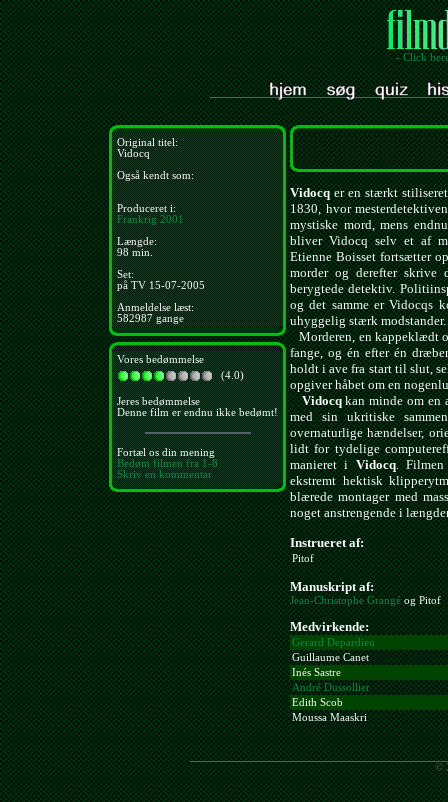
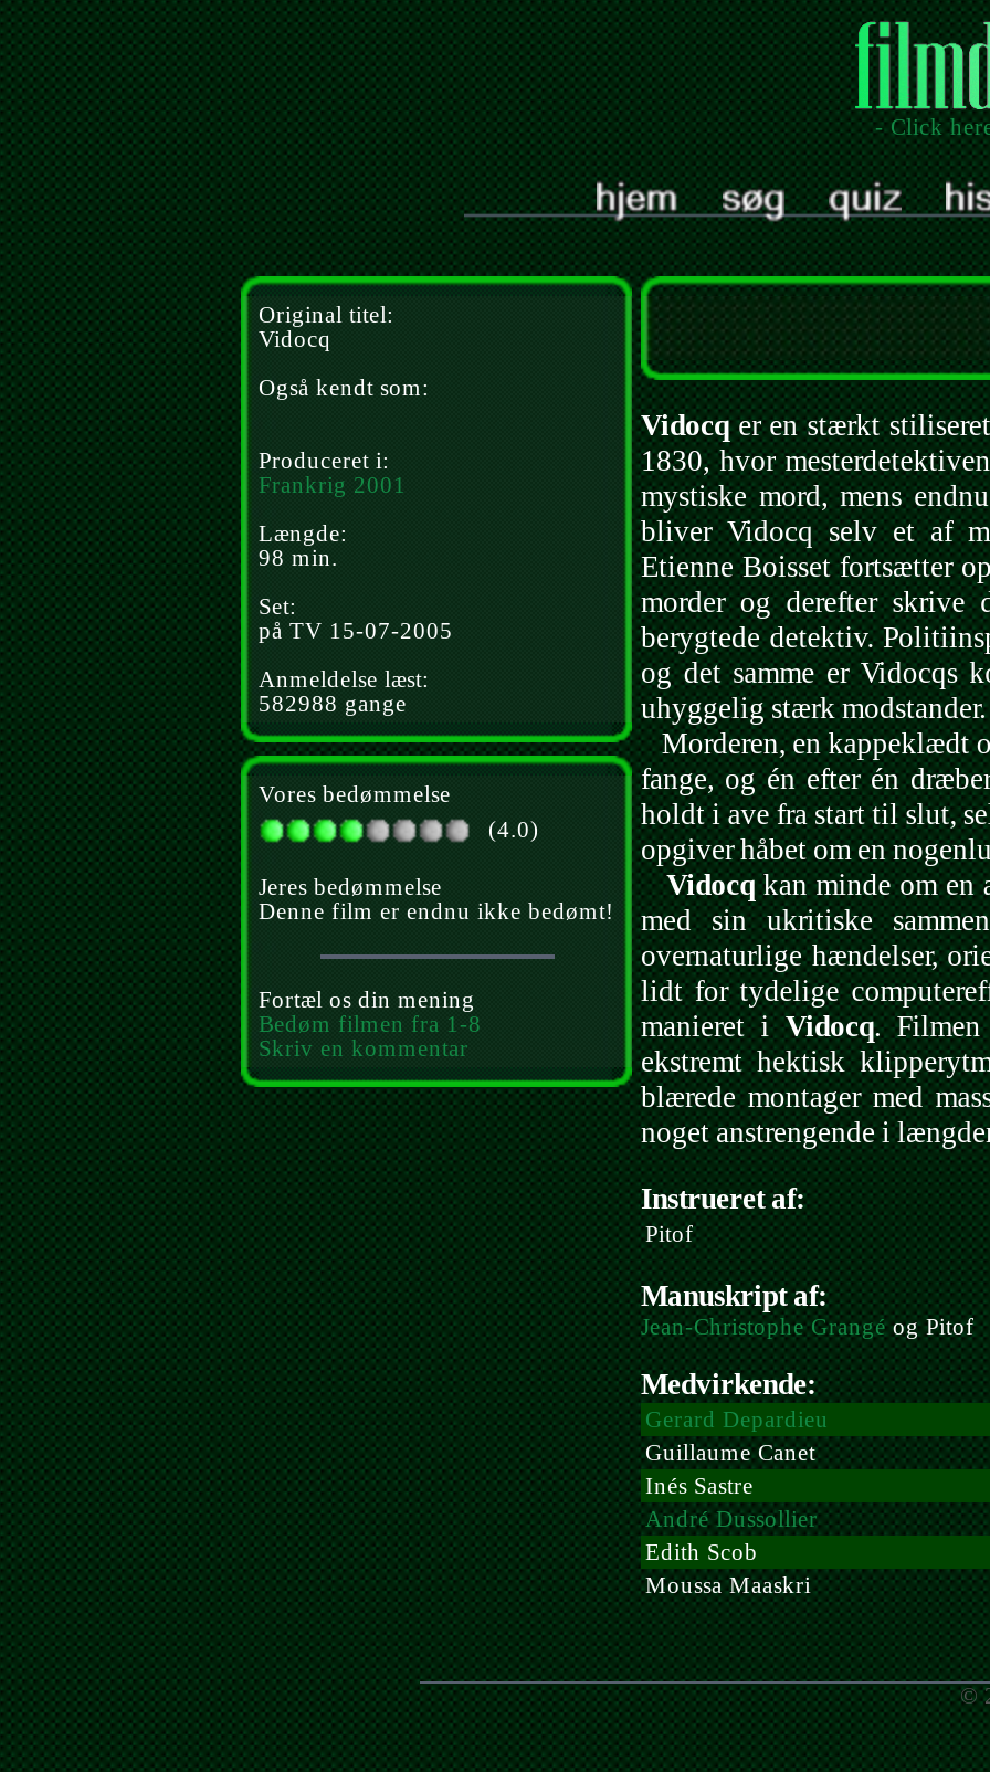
- 582987 gange
+ 582988 gange
